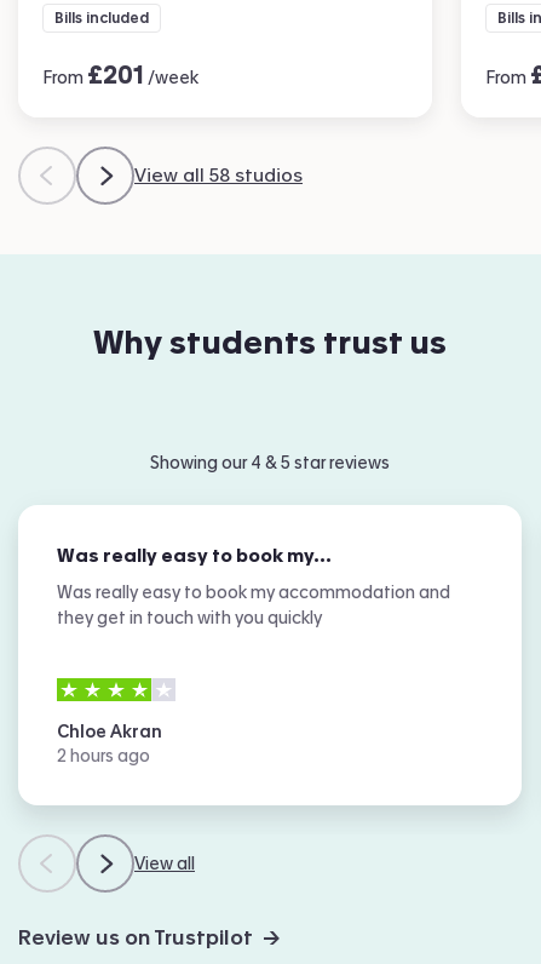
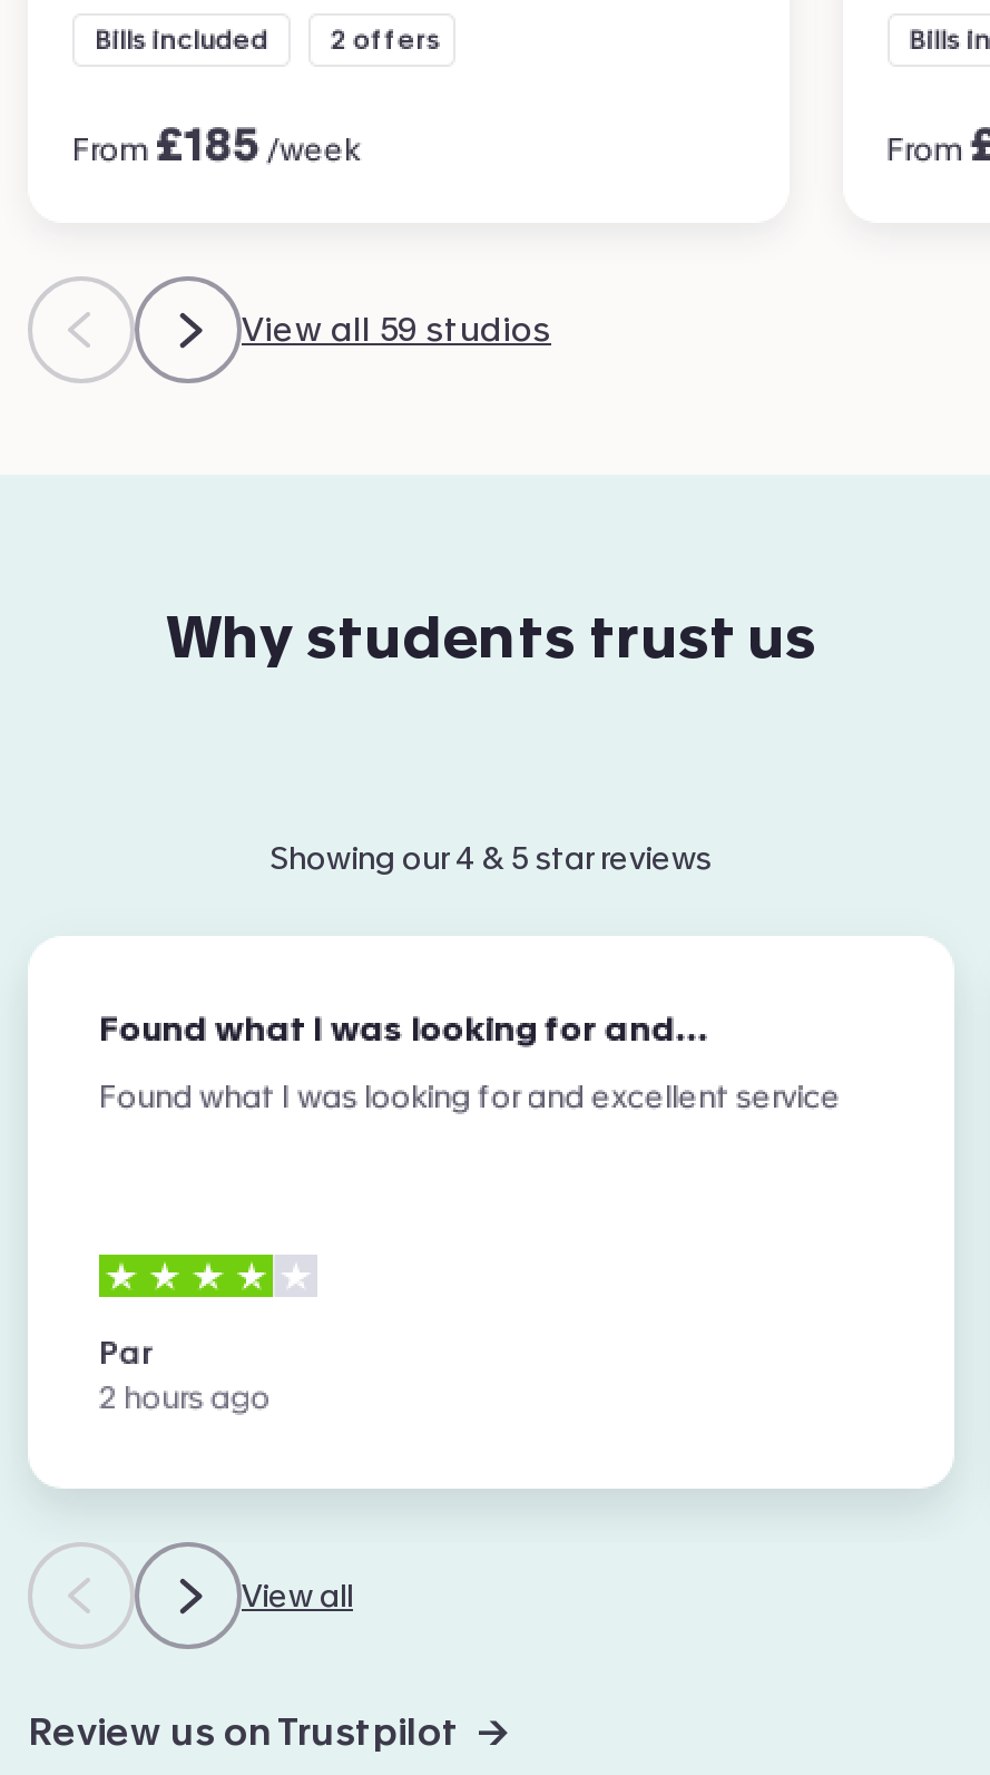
- From £201 /week
+ 2 offers
+ From £185 /week

- View all 58 studios
+ View all 59 studios

- Was really easy to book my…
- Was really easy to book my accommodation and
- they get in touch with you quickly
+ Found what I was looking for and…
+ Found what I was looking for and excellent service

- Chloe Akran
+ Par
